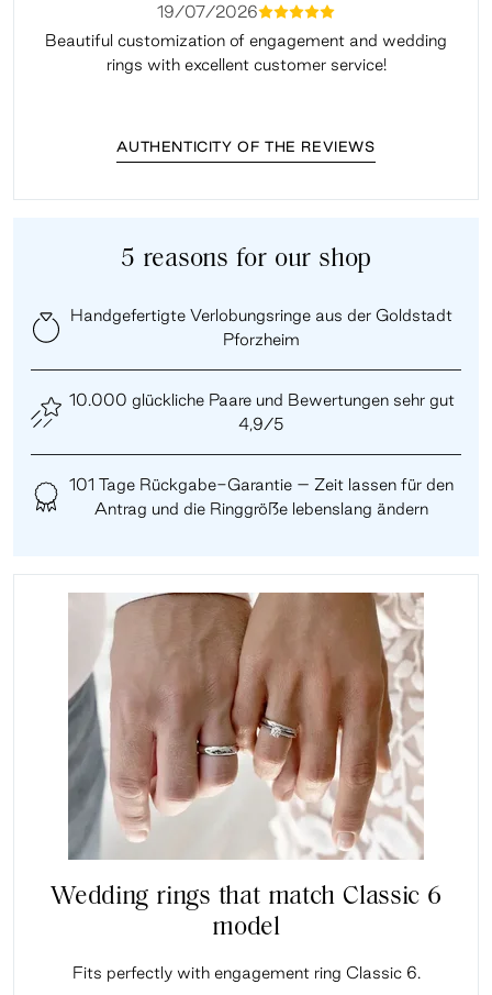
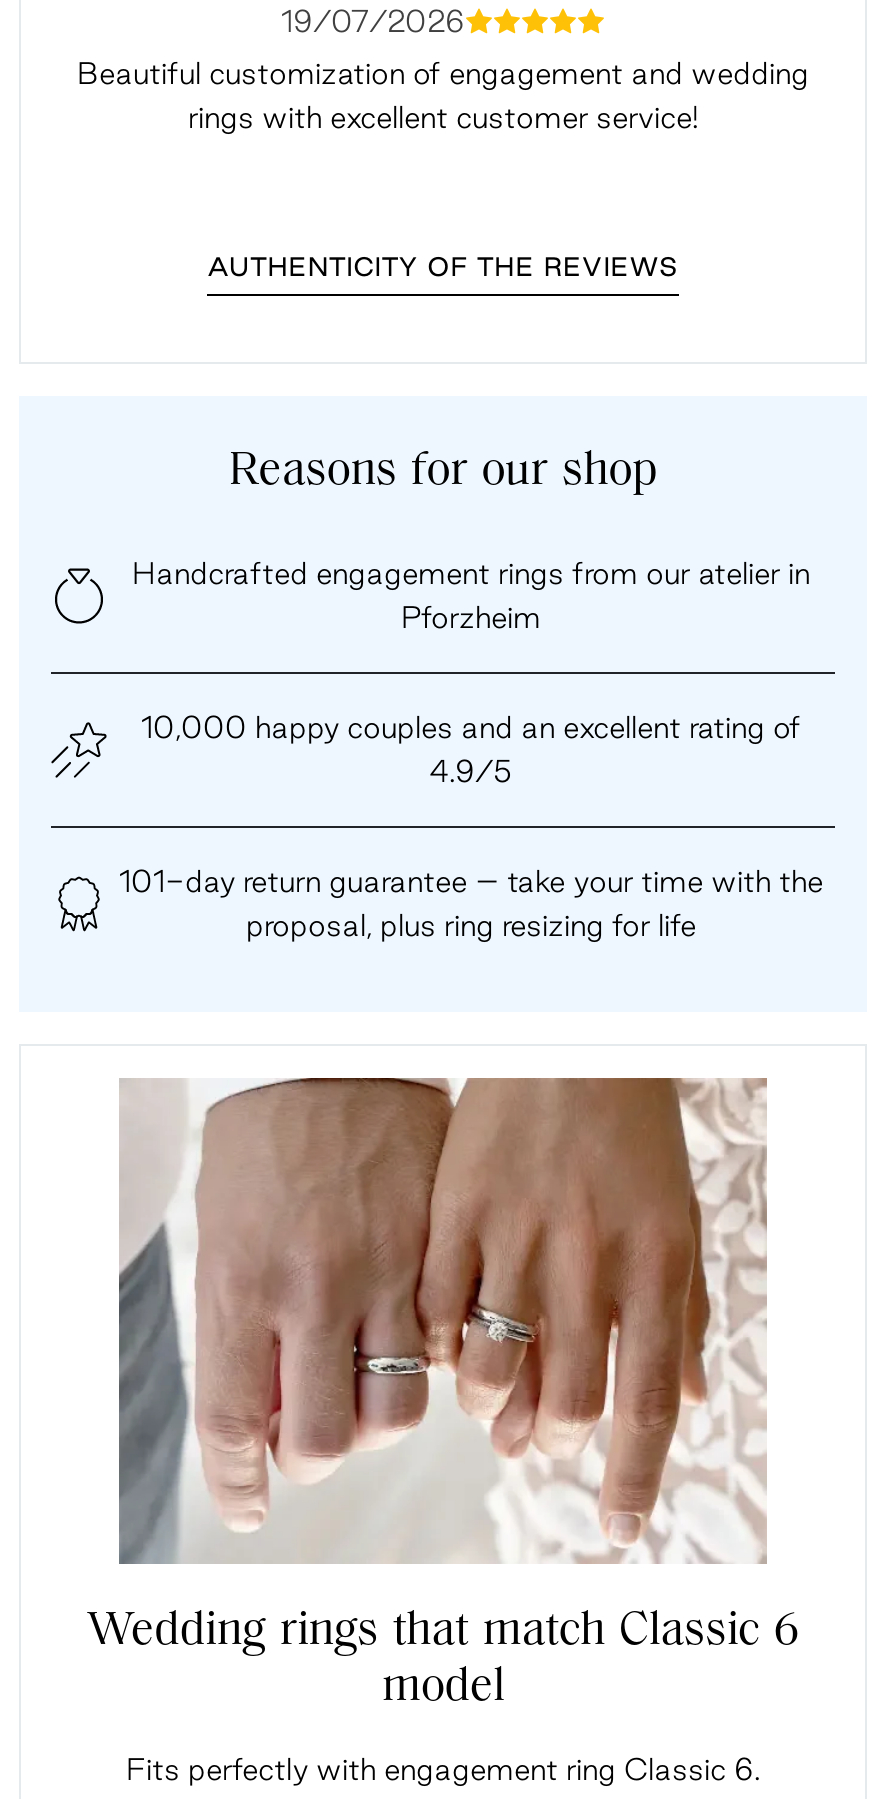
- 5 reasons for our shop
+ Reasons for our shop

- Handgefertigte Verlobungsringe aus der Goldstadt
+ Handcrafted engagement rings from our atelier in

- 10.000 glückliche Paare und Bewertungen sehr gut
- 4,9/5
+ 10,000 happy couples and an excellent rating of
+ 4.9/5

- 101 Tage Rückgabe-Garantie – Zeit lassen für den
- Antrag und die Ringgröße lebenslang ändern
+ 101-day return guarantee – take your time with the
+ proposal, plus ring resizing for life
